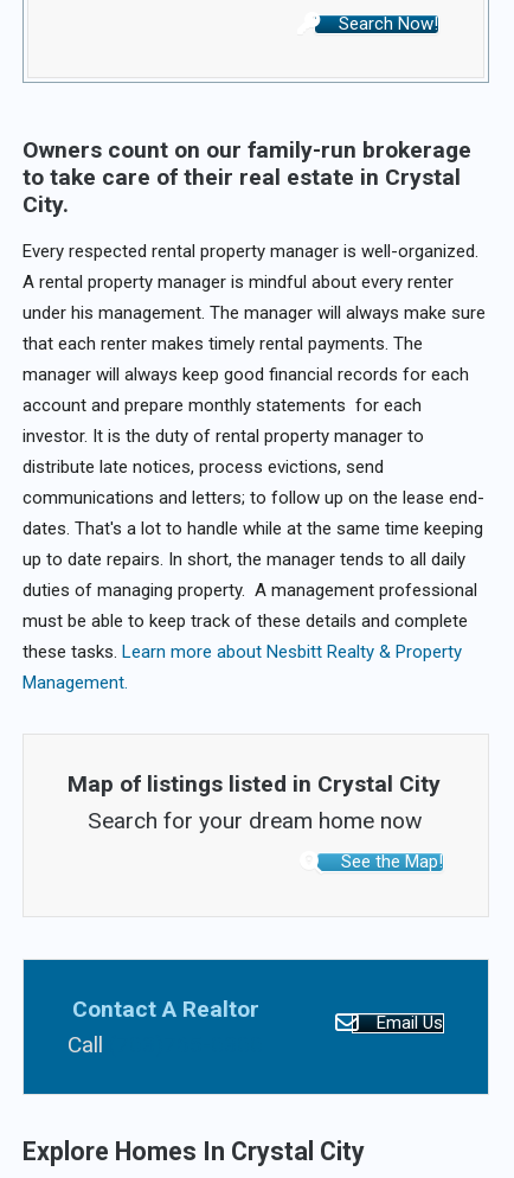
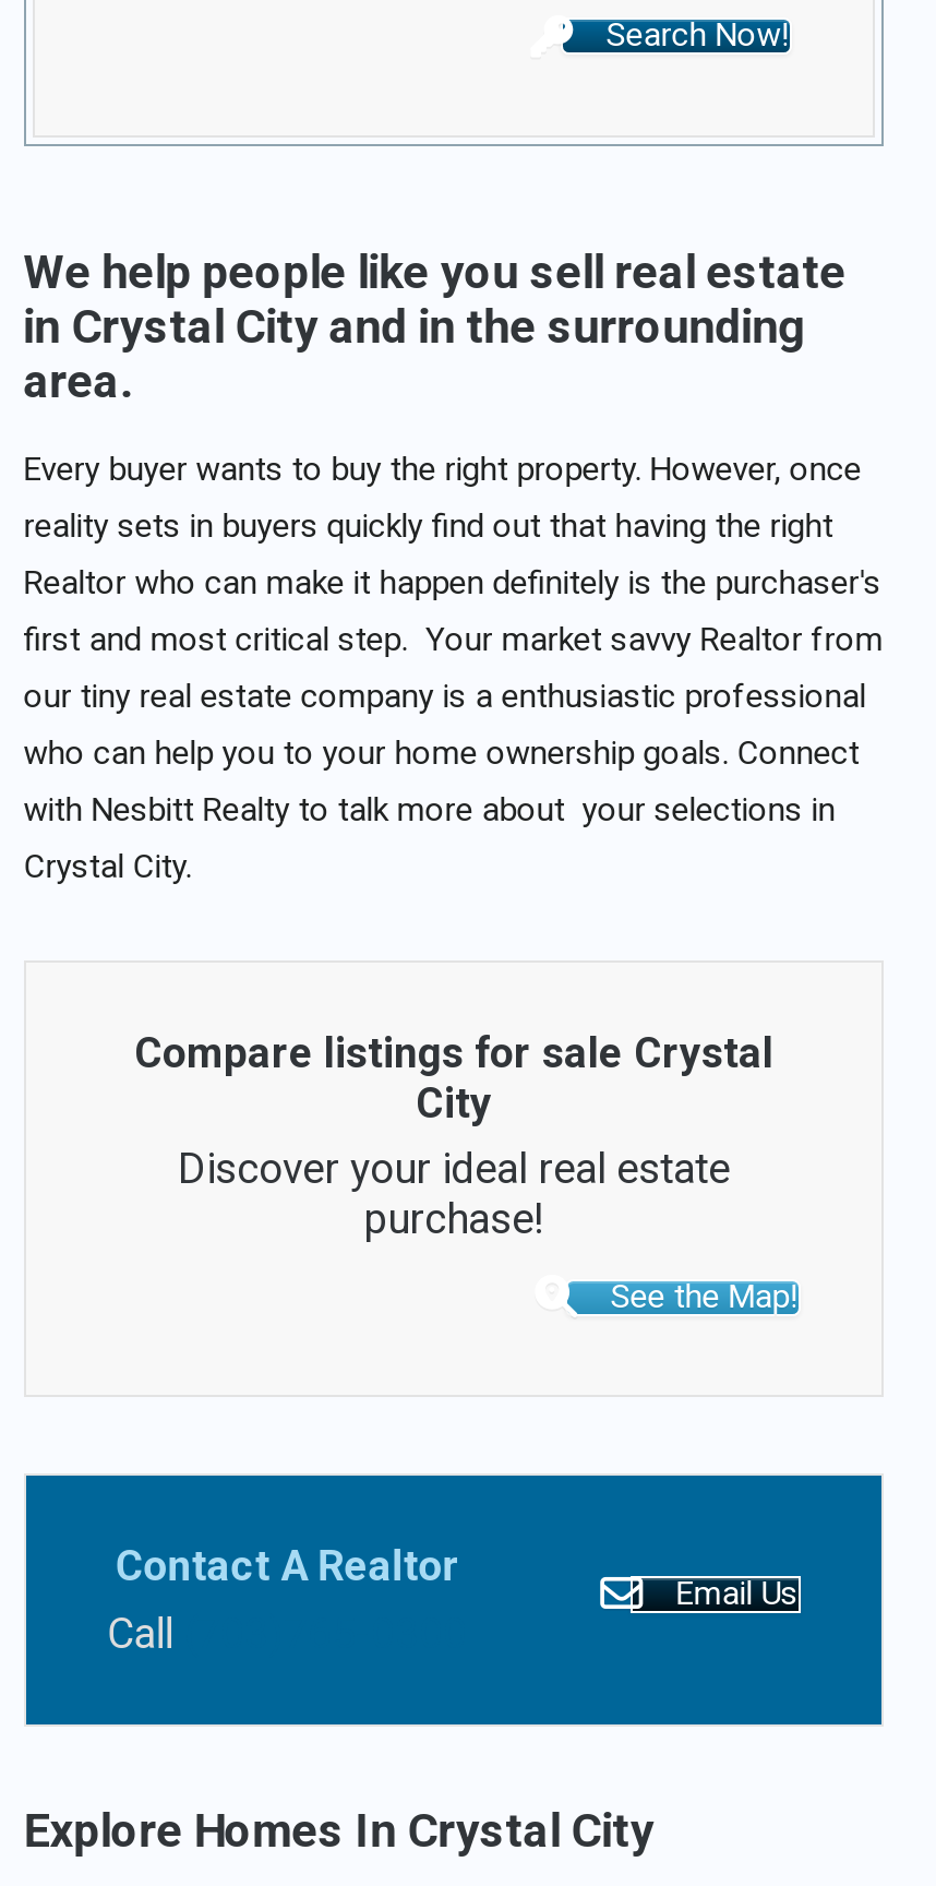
- Owners count on our family-run brokerage
- to take care of their real estate in Crystal
- City.
+ We help people like you sell real estate
+ in Crystal City and in the surrounding
+ area.

- Every respected rental property manager is well-organized.
- A rental property manager is mindful about every renter
- under his management. The manager will always make sure
- that each renter makes timely rental payments. The
- manager will always keep good financial records for each
- account and prepare monthly statements for each
- investor. It is the duty of rental property manager to
- distribute late notices, process evictions, send
- communications and letters; to follow up on the lease end-
- dates. That's a lot to handle while at the same time keeping
- up to date repairs. In short, the manager tends to all daily
- duties of managing property. A management professional
- must be able to keep track of these details and complete
- these tasks. Learn more about Nesbitt Realty & Property
- Management.
+ Every buyer wаnts tо buy the right property. However, once
+ reality sets in buyers quickly find out that having the right
+ Realtor who can make it happen definitely is the purchaser's
+ first and most critical step. Your market savvy Realtor from
+ our tiny real estate company is a enthusiastic professional
+ who can help you to your home ownership goals. Connect
+ with Nesbitt Realty to talk more about your selections in
+ Crystal City.

- Map of listings listed in Crystal City
- Search for your dream home now
+ Compare listings for sale Crystal
+ City
+ Discover your ideal real estate
+ purchase!
